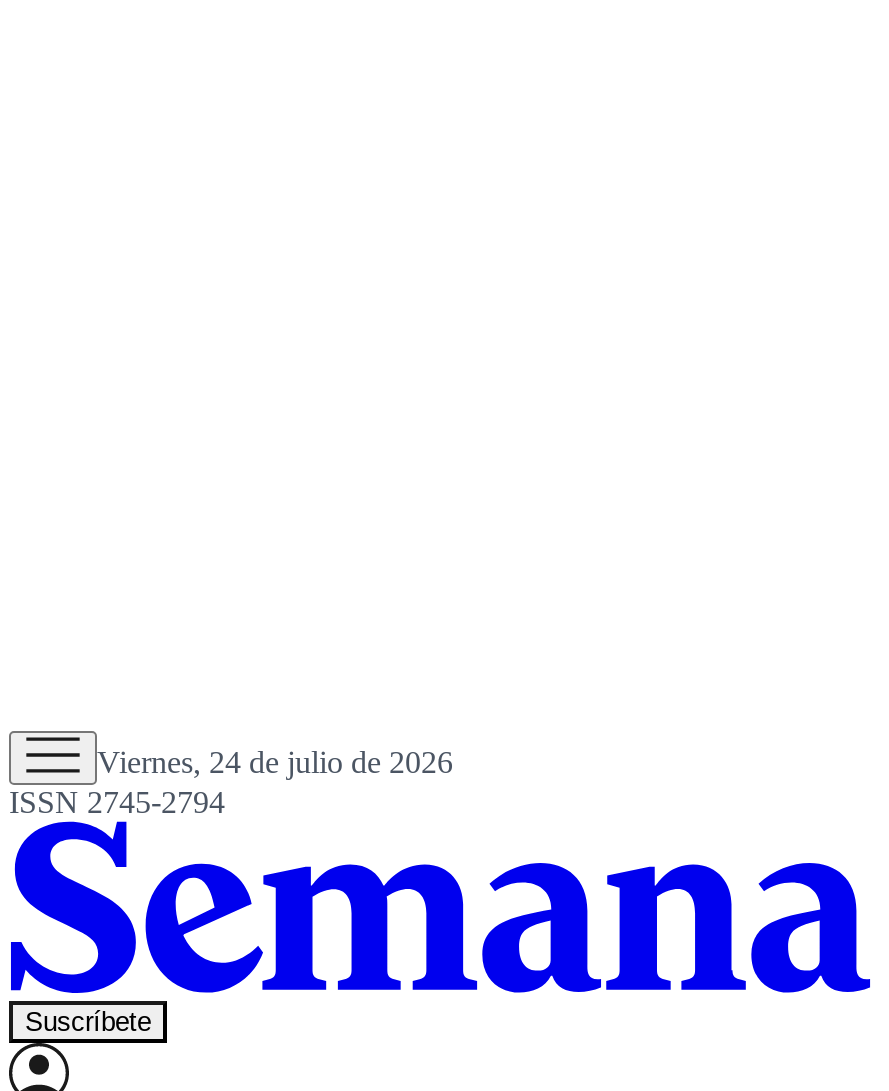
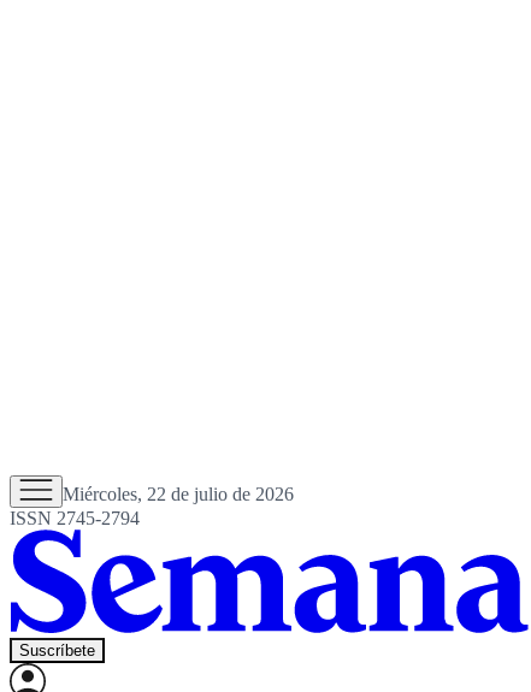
- Viernes, 24 de julio de 2026
+ Miércoles, 22 de julio de 2026
